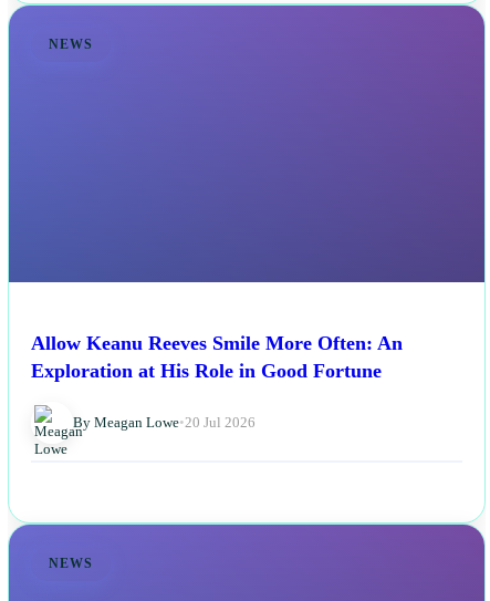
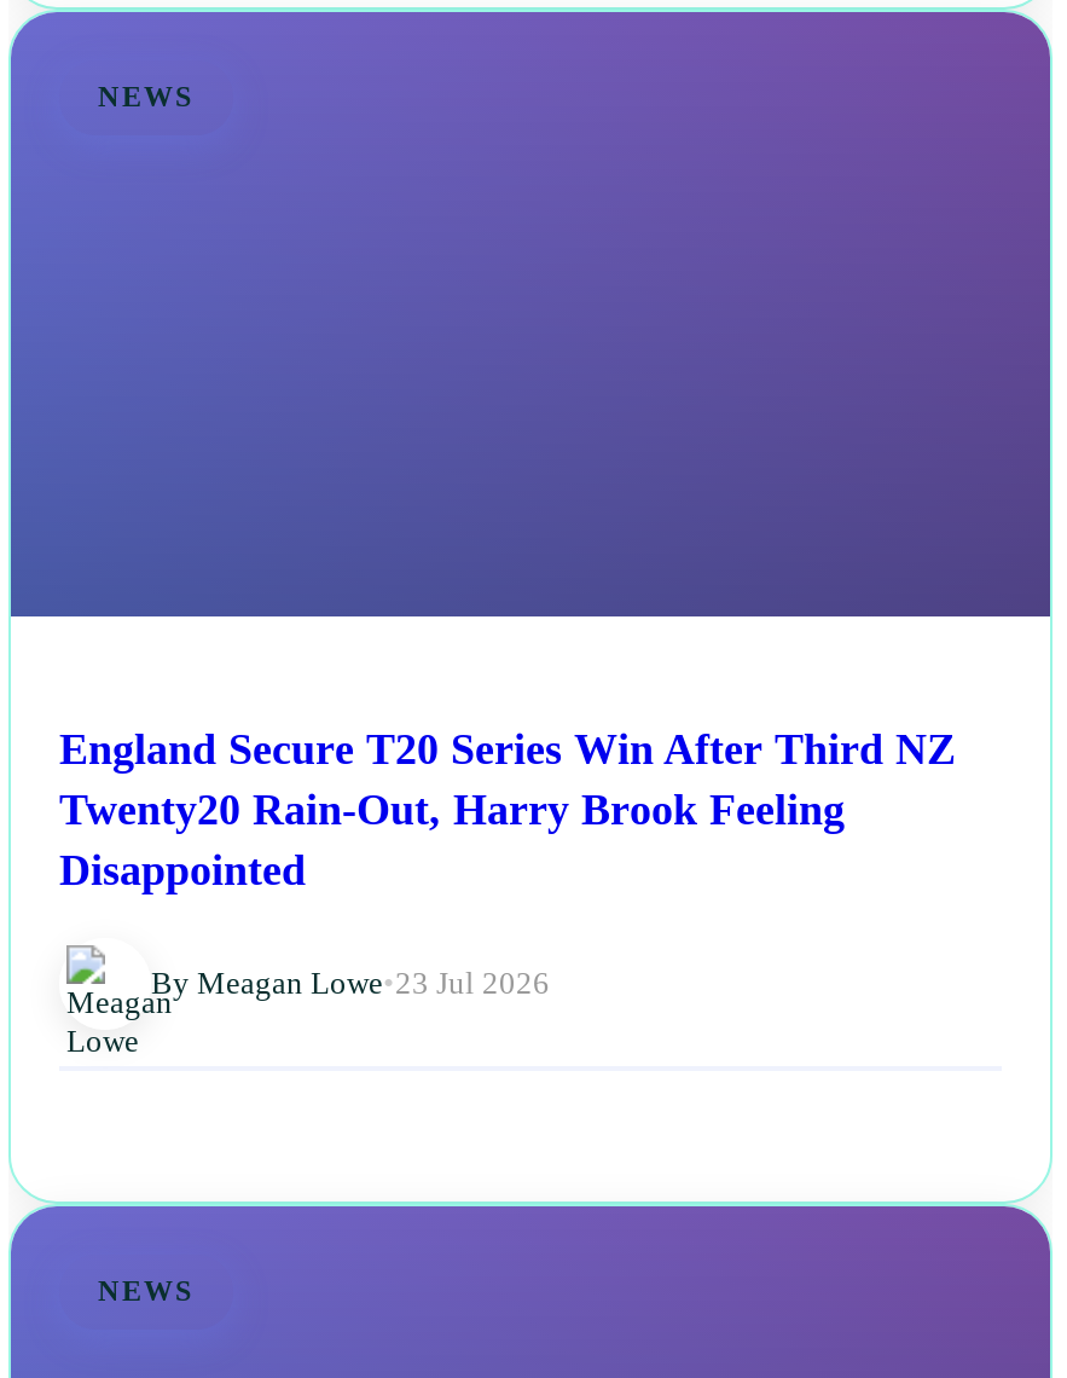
- Allow Keanu Reeves Smile More Often: An
- Exploration at His Role in Good Fortune
+ England Secure T20 Series Win After Third NZ
+ Twenty20 Rain-Out, Harry Brook Feeling
+ Disappointed

- By Meagan Lowe • 20 Jul 2026
+ By Meagan Lowe • 23 Jul 2026
